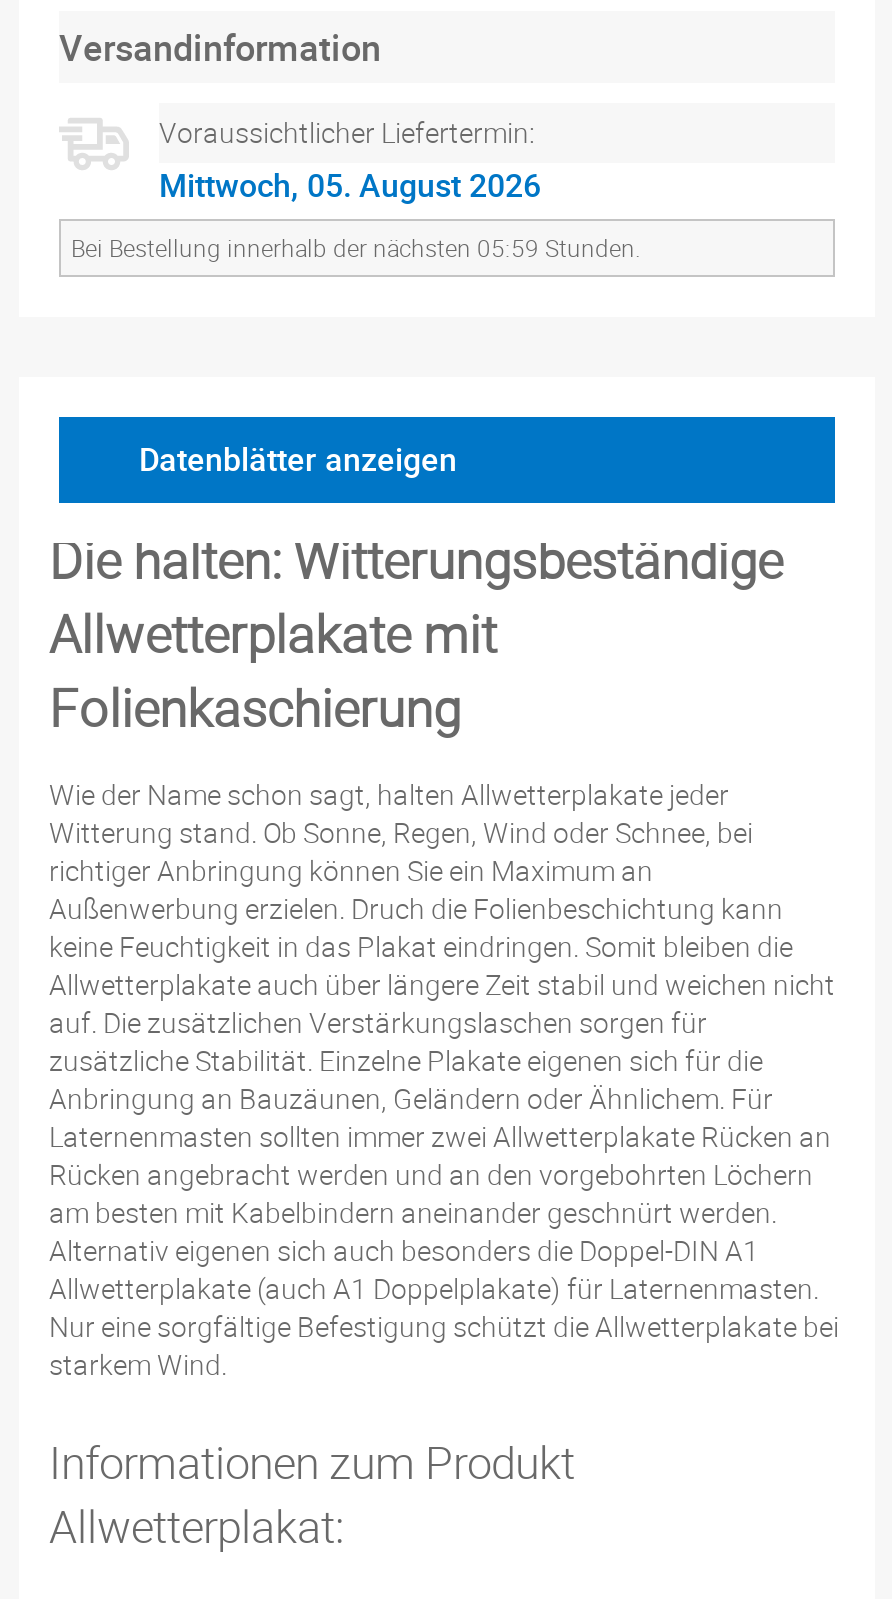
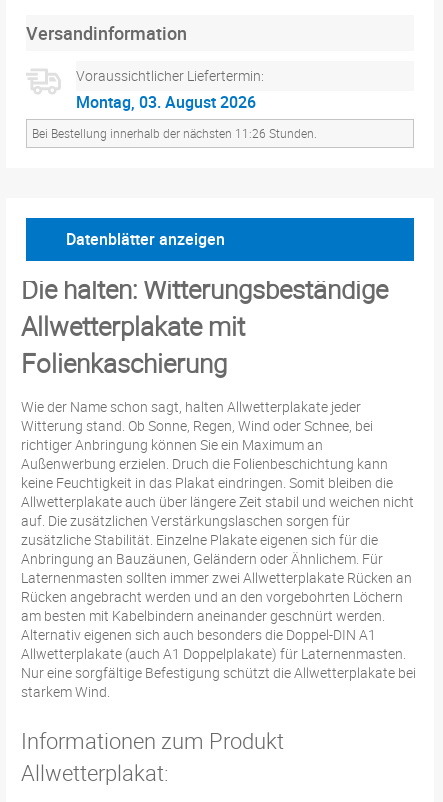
- Mittwoch, 05. August 2026
+ Montag, 03. August 2026

- Bei Bestellung innerhalb der nächsten 05:59 Stunden.
+ Bei Bestellung innerhalb der nächsten 11:26 Stunden.
